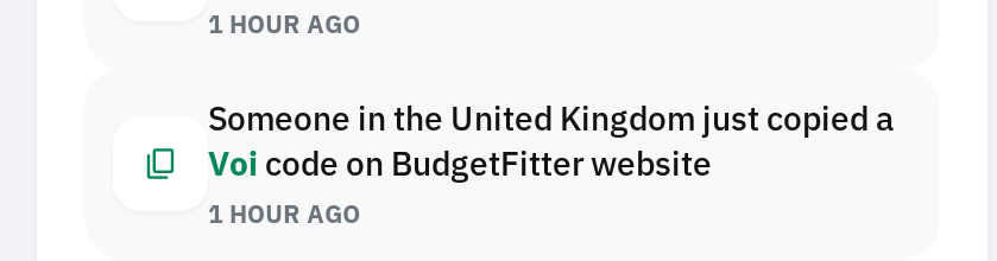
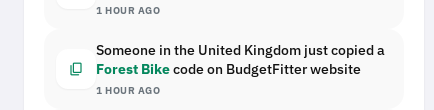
- Voi code on BudgetFitter website
+ Forest Bike code on BudgetFitter website
